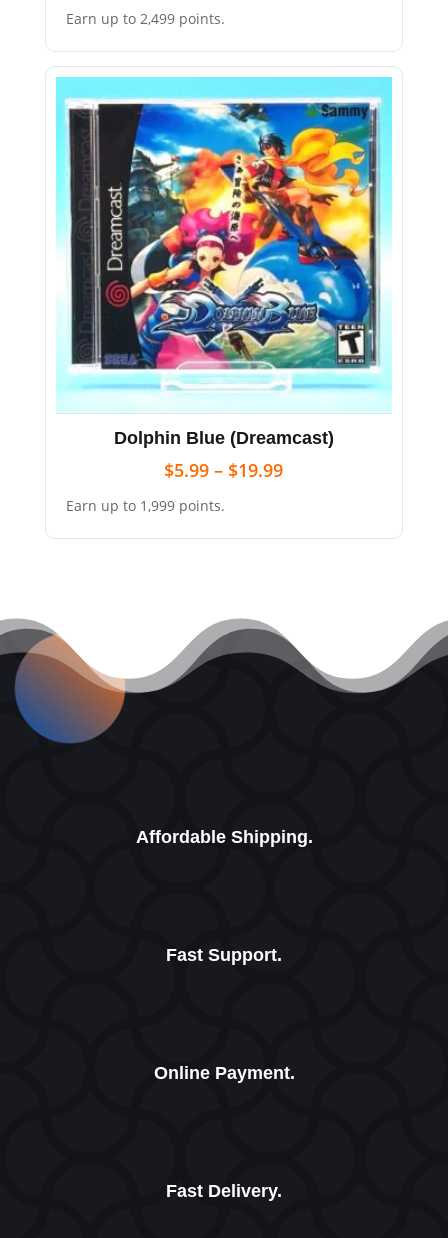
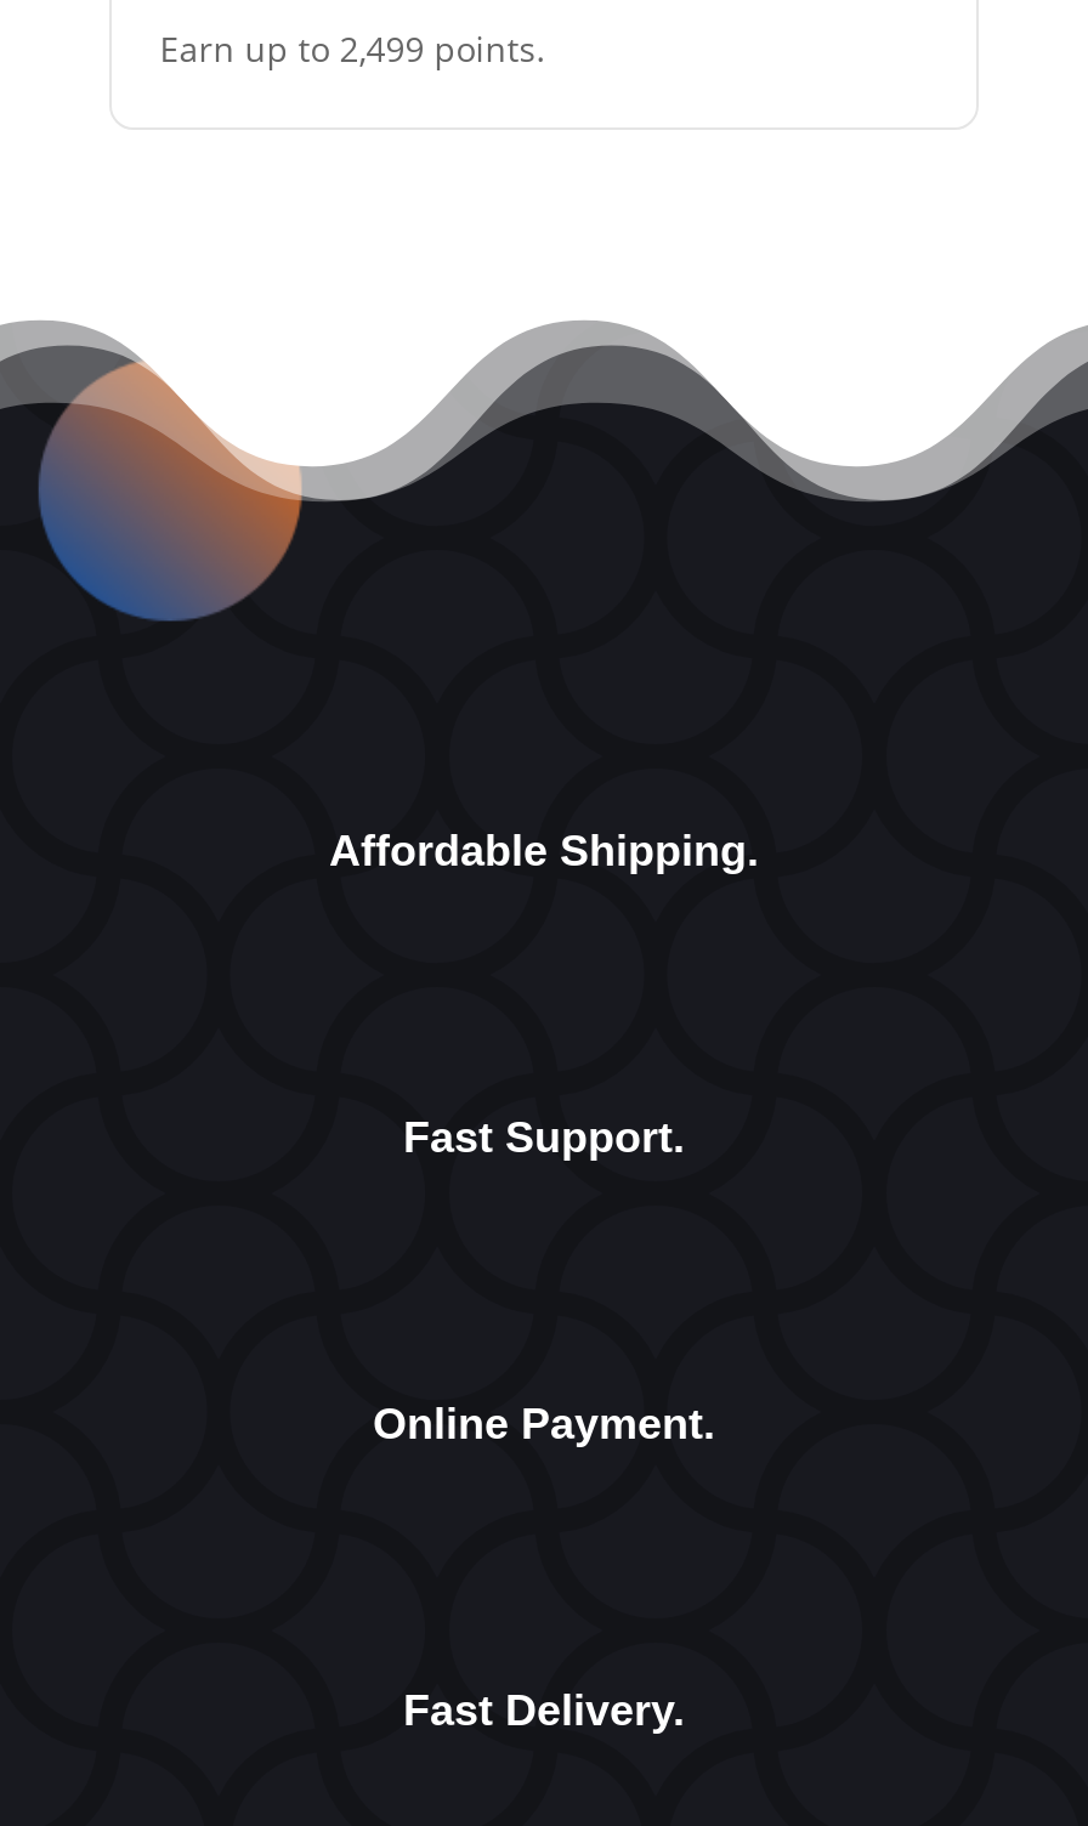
- [image]
- Dolphin Blue (Dreamcast)
- $5.99 – $19.99
- Earn up to 1,999 points.
